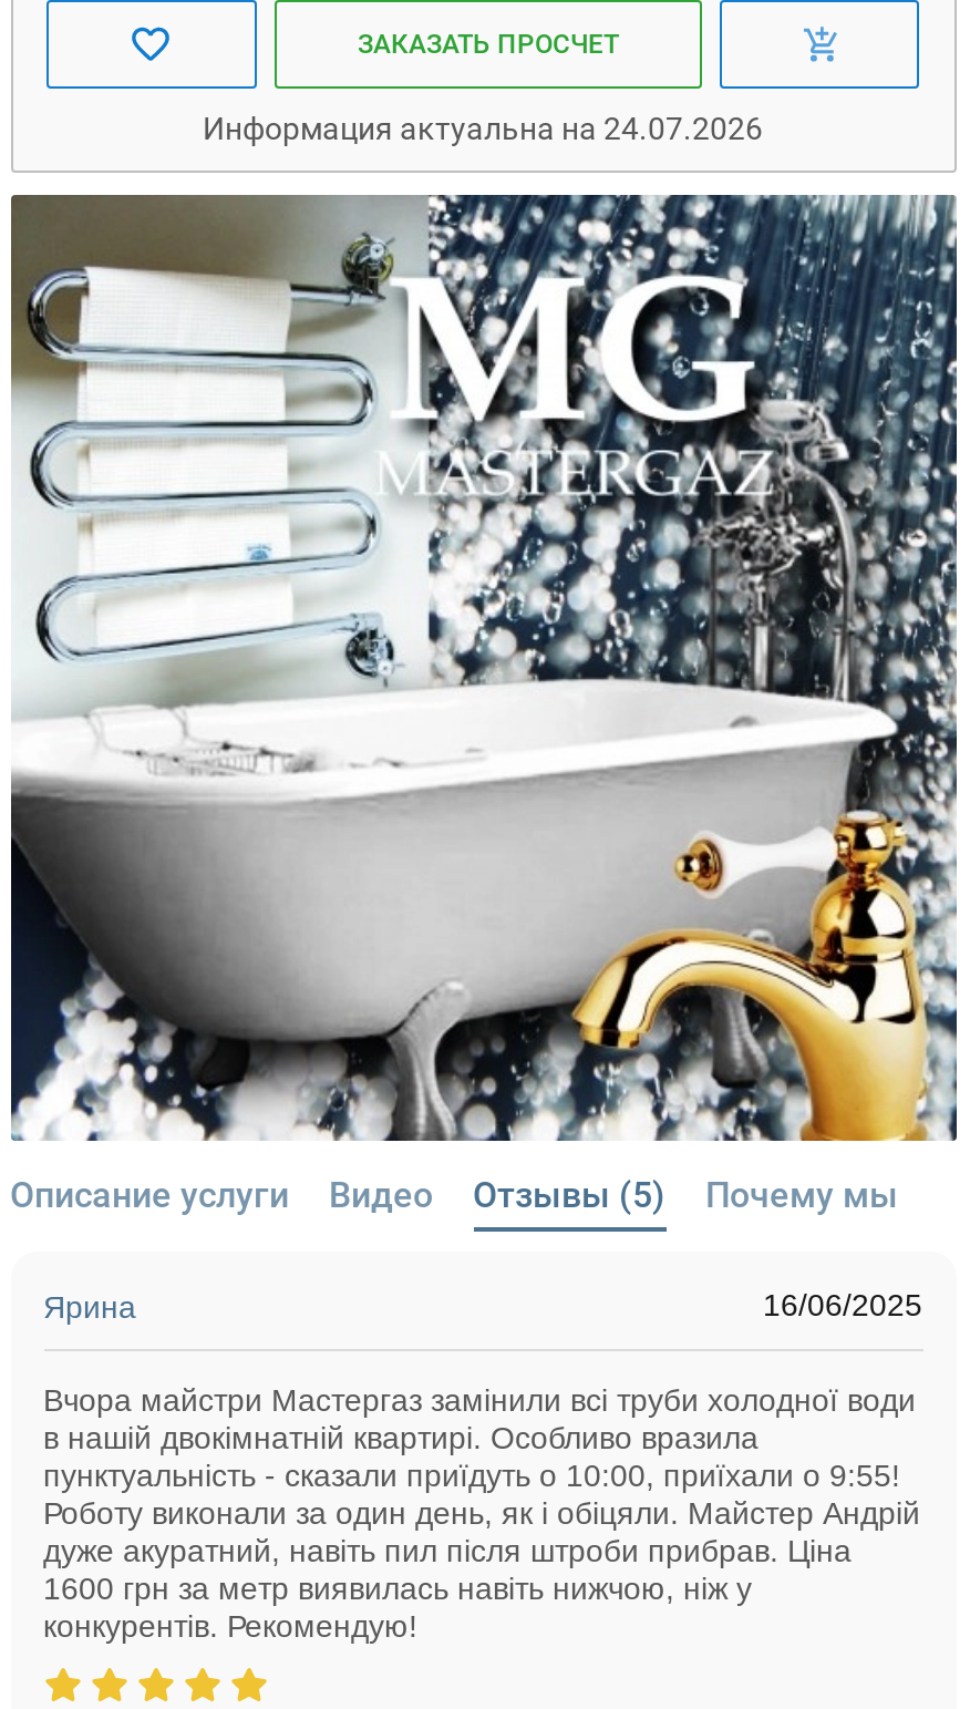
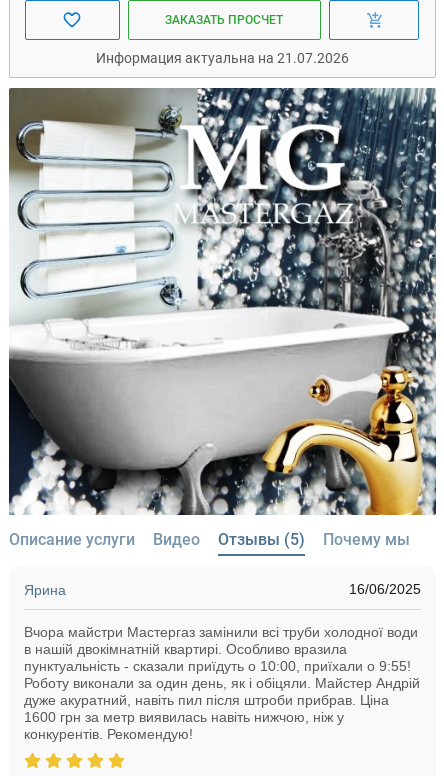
- Информация актуальна на 24.07.2026
+ Информация актуальна на 21.07.2026
